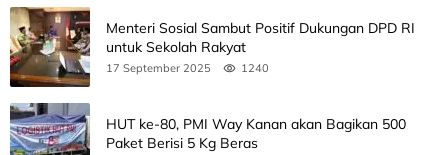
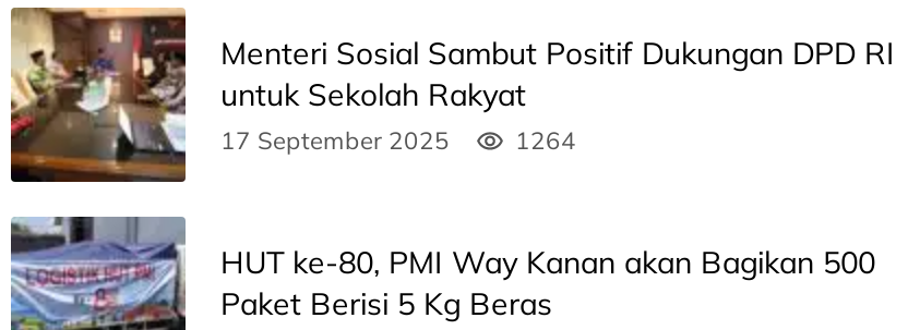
- 1240
+ 1264
